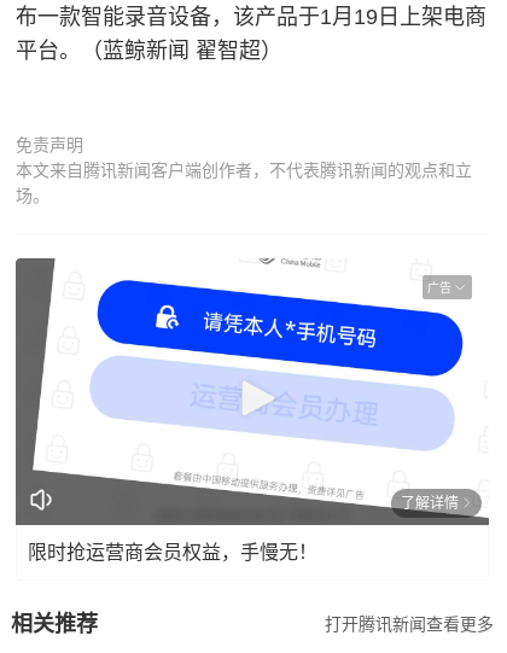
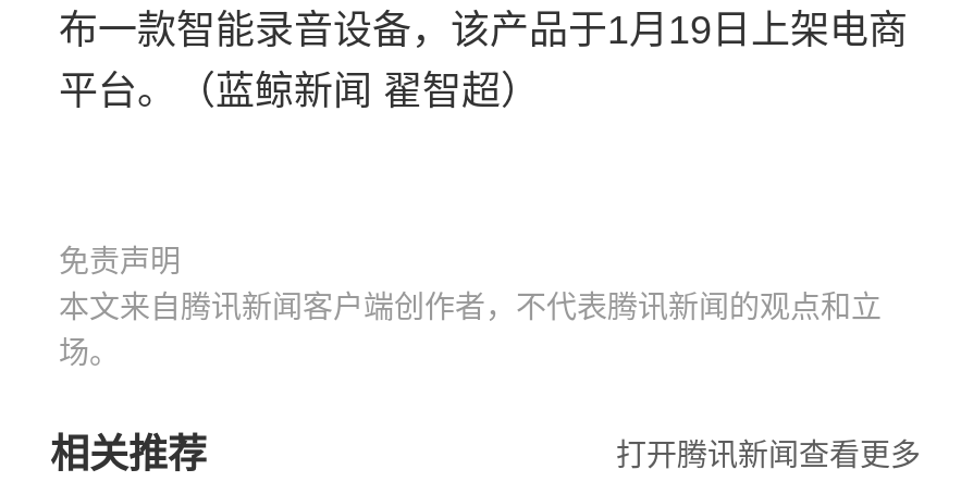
- [image]
- 广告

- 了解详情
- 限时抢运营商会员权益，手慢无！
